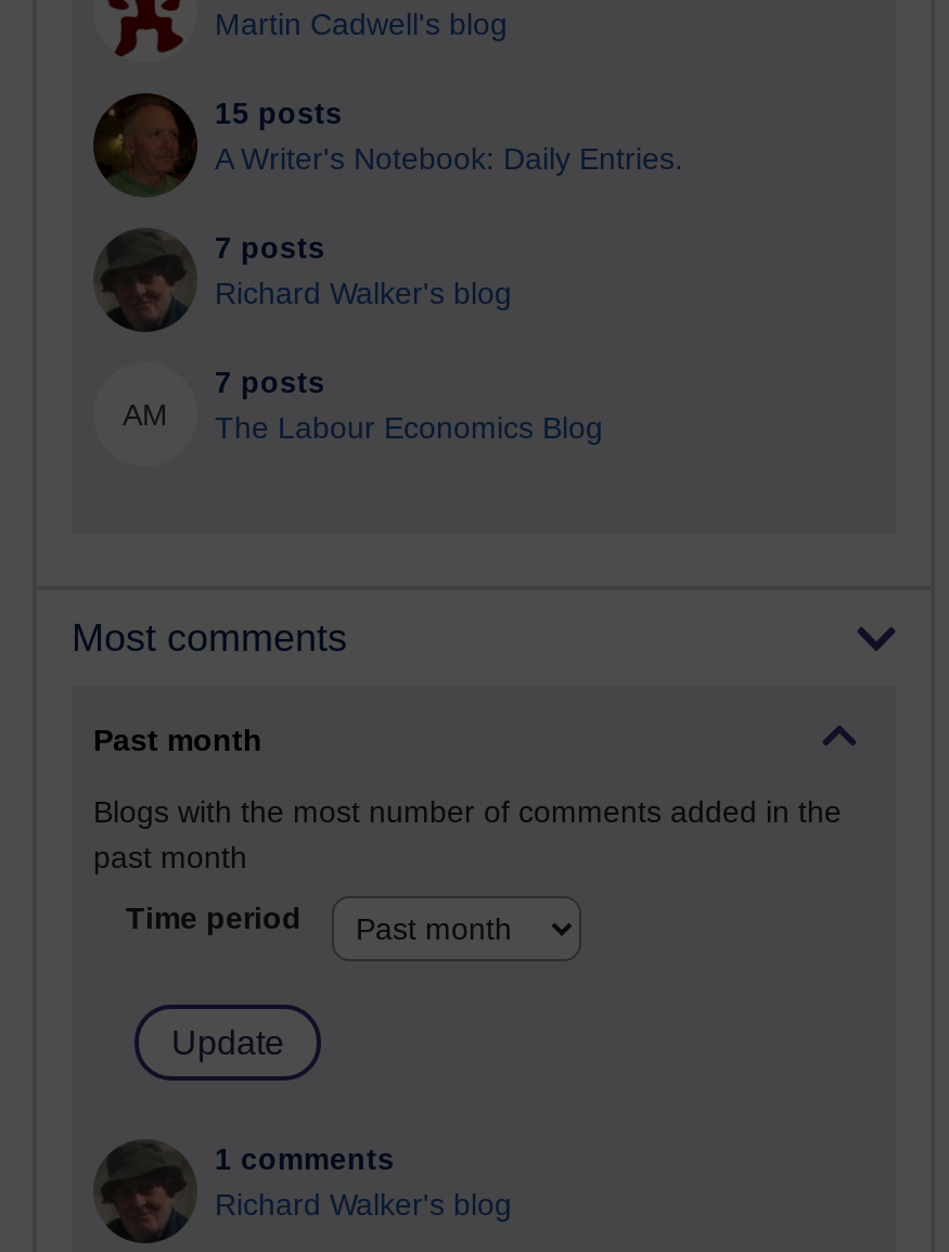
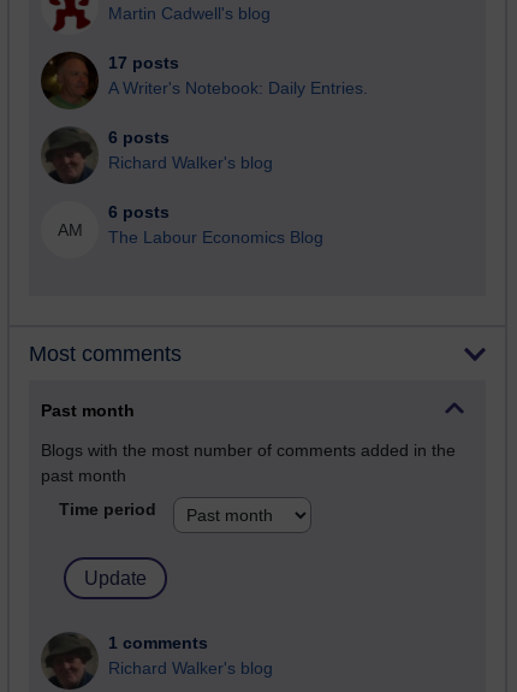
- 15 posts
+ 17 posts

- 7 posts
+ 6 posts

- 7 posts
+ 6 posts
